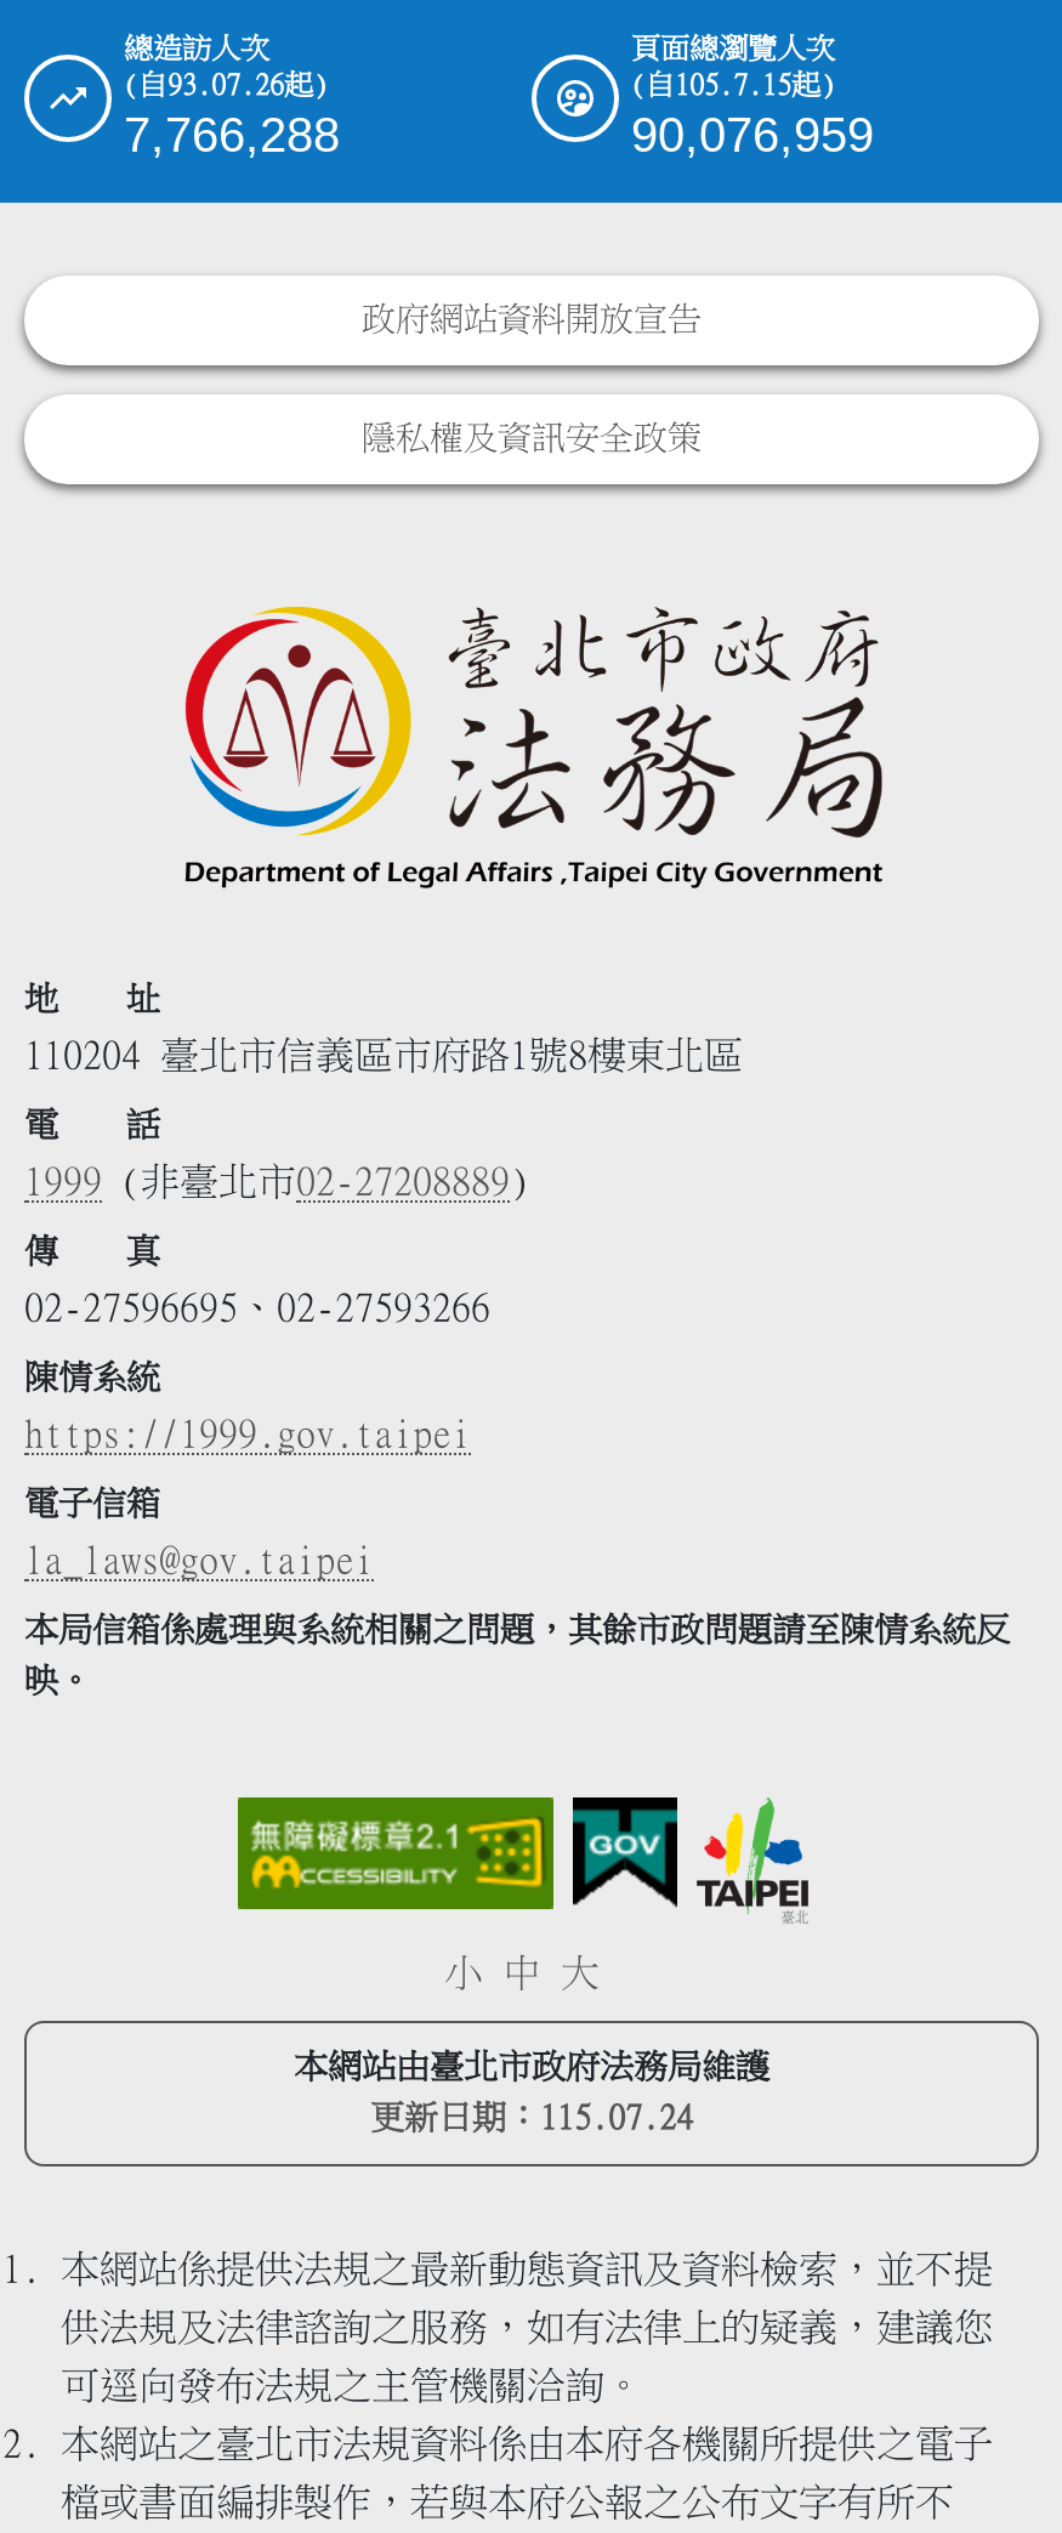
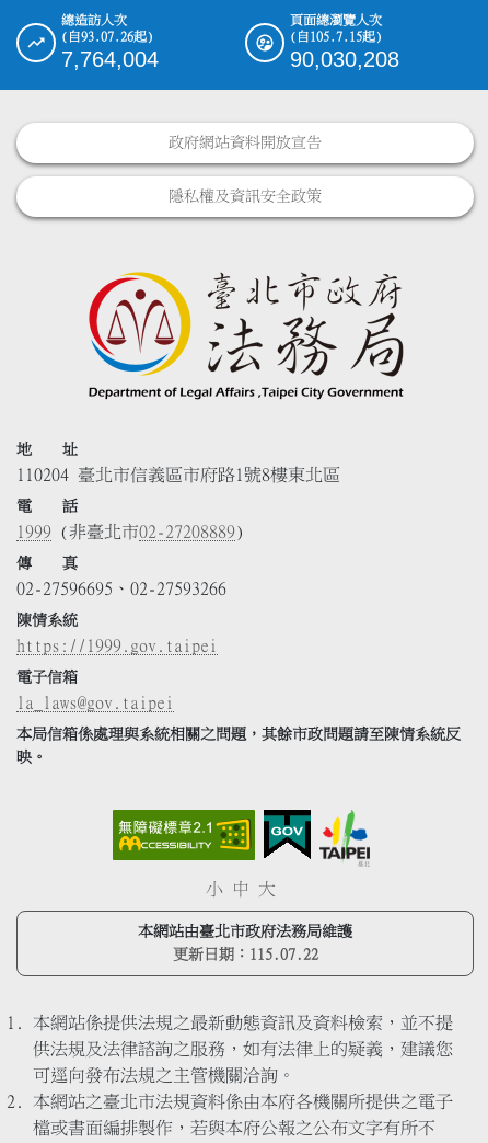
- 7,766,288
+ 7,764,004

- 90,076,959
+ 90,030,208

- 更新日期：115.07.24
+ 更新日期：115.07.22
